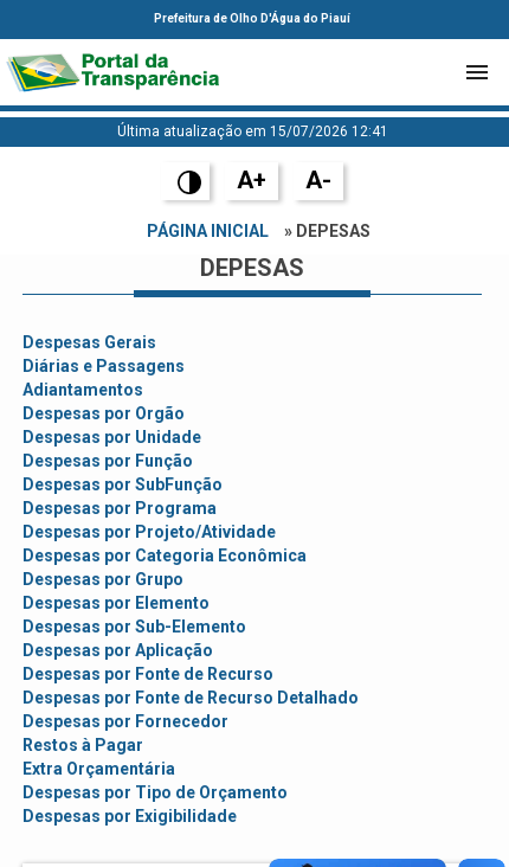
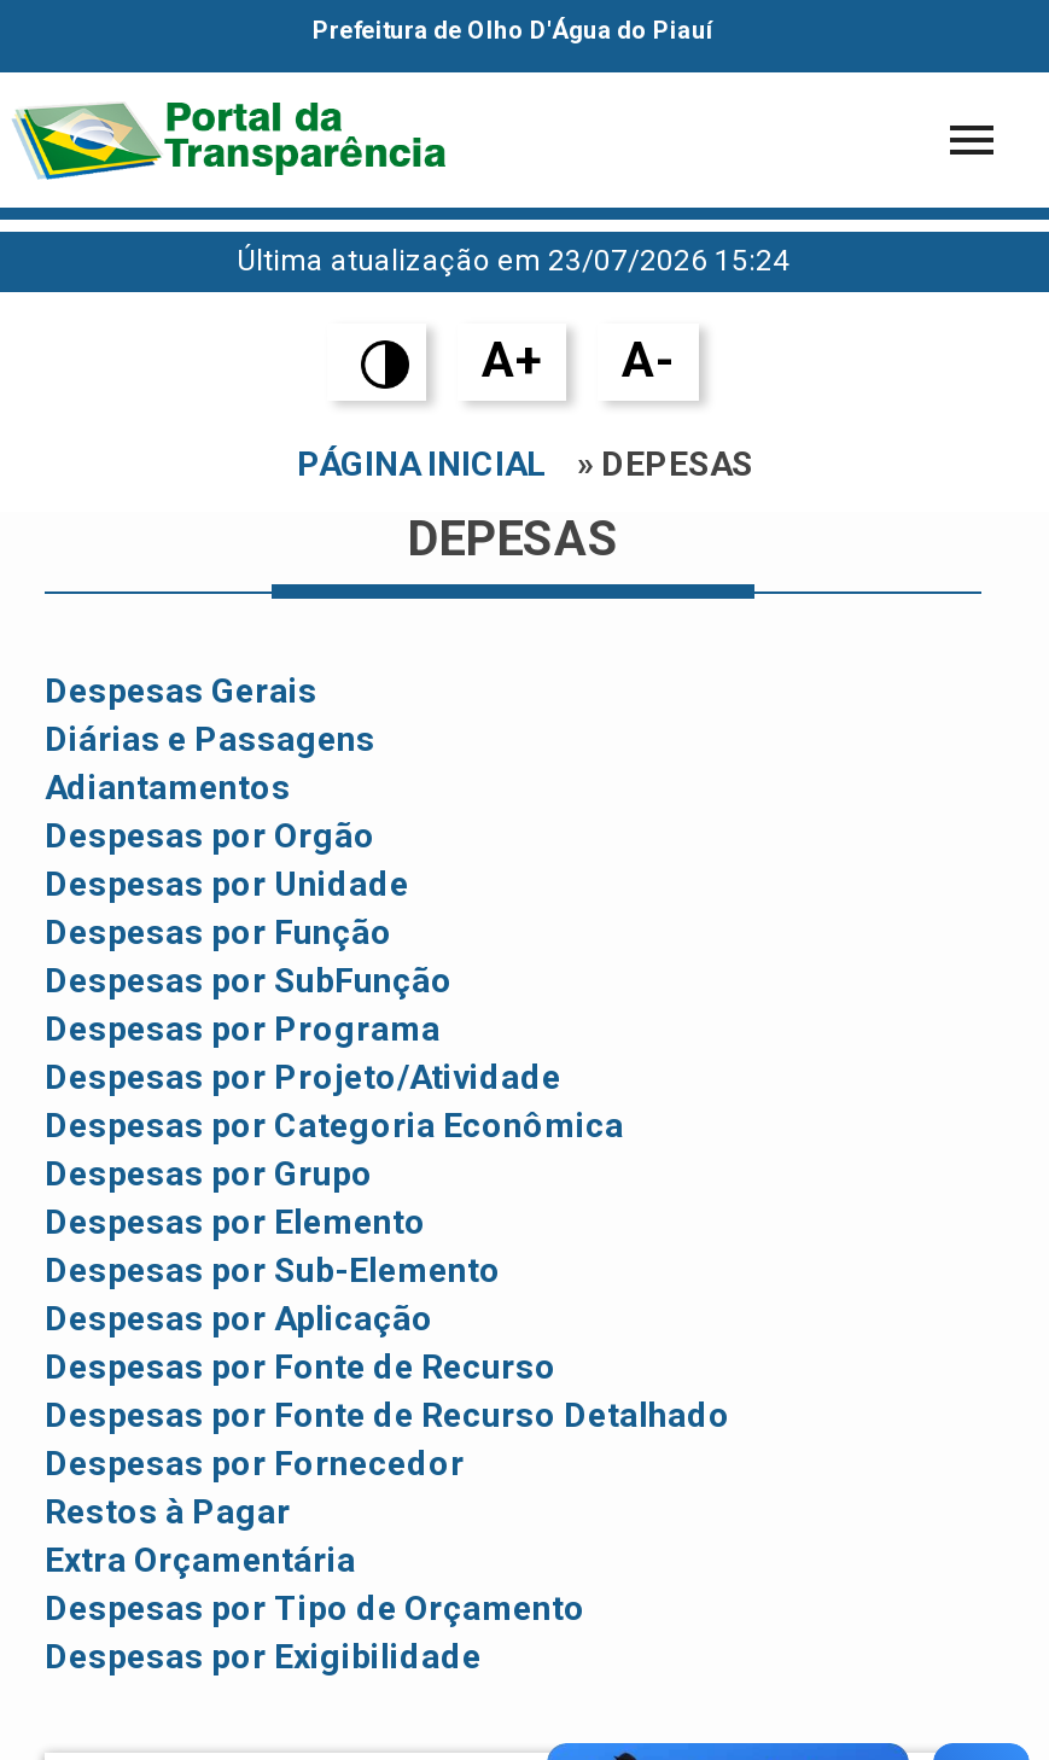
- Última atualização em 15/07/2026 12:41
+ Última atualização em 23/07/2026 15:24
